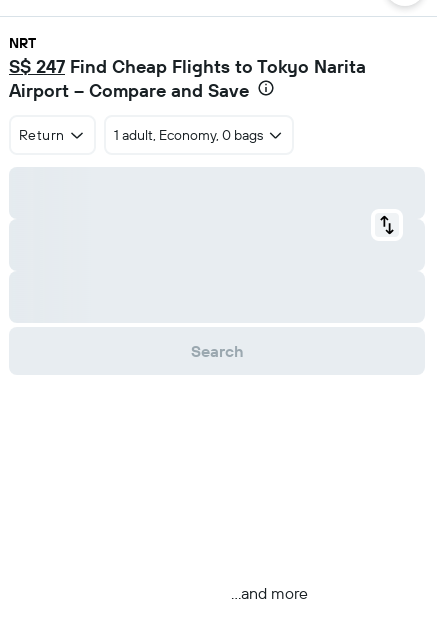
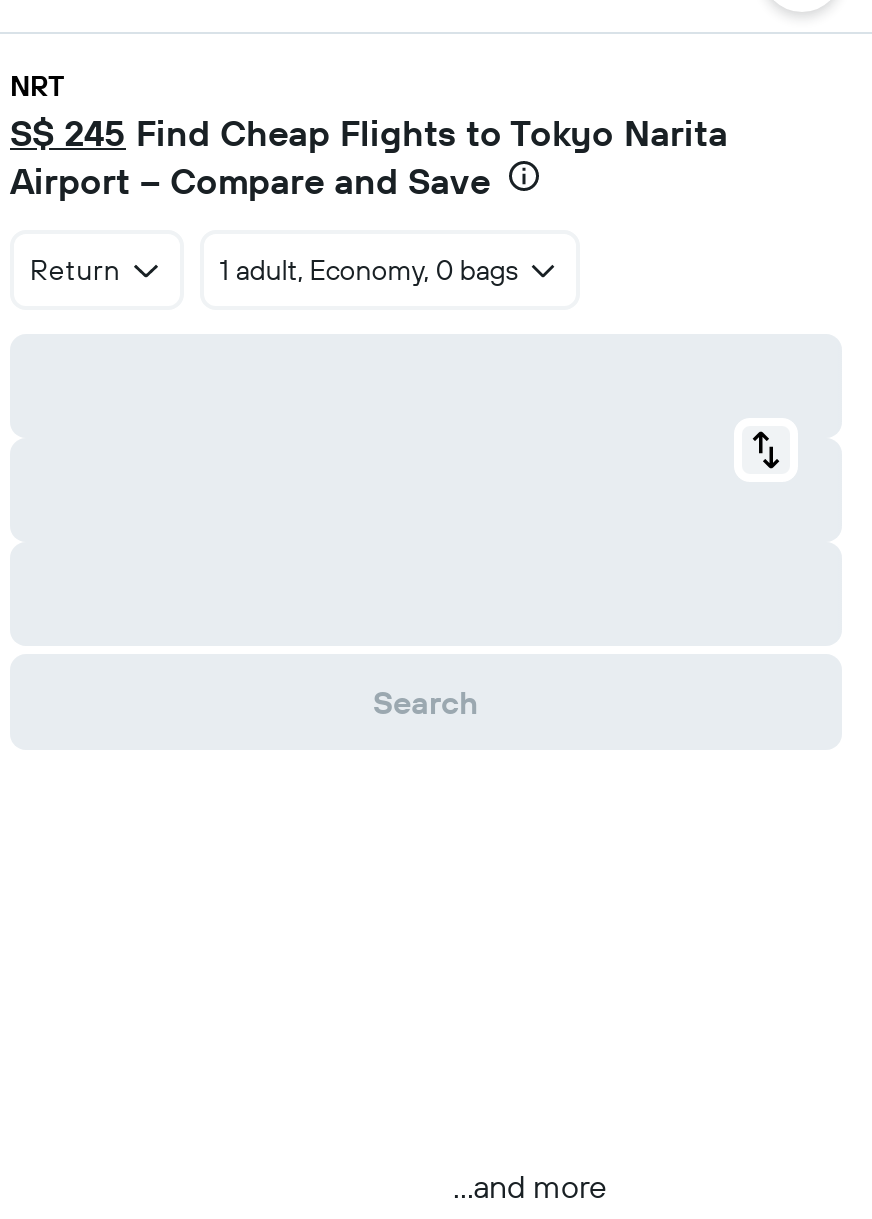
- S$ 247 Find Cheap Flights to Tokyo Narita
+ S$ 245 Find Cheap Flights to Tokyo Narita
